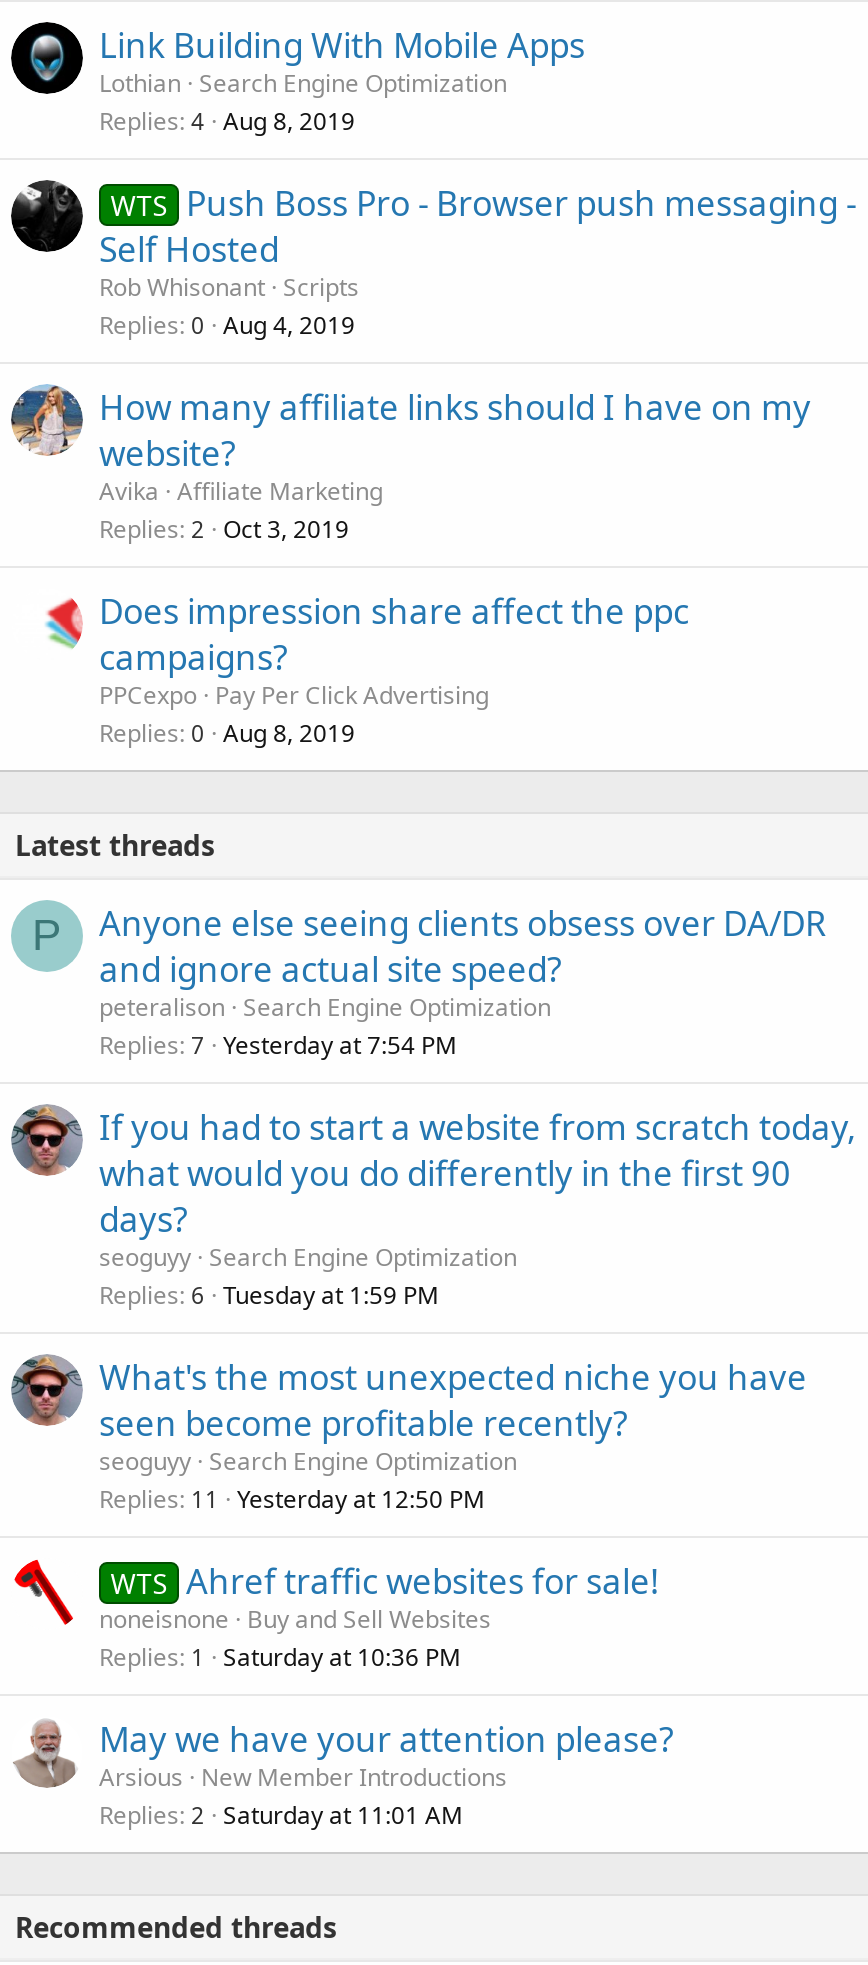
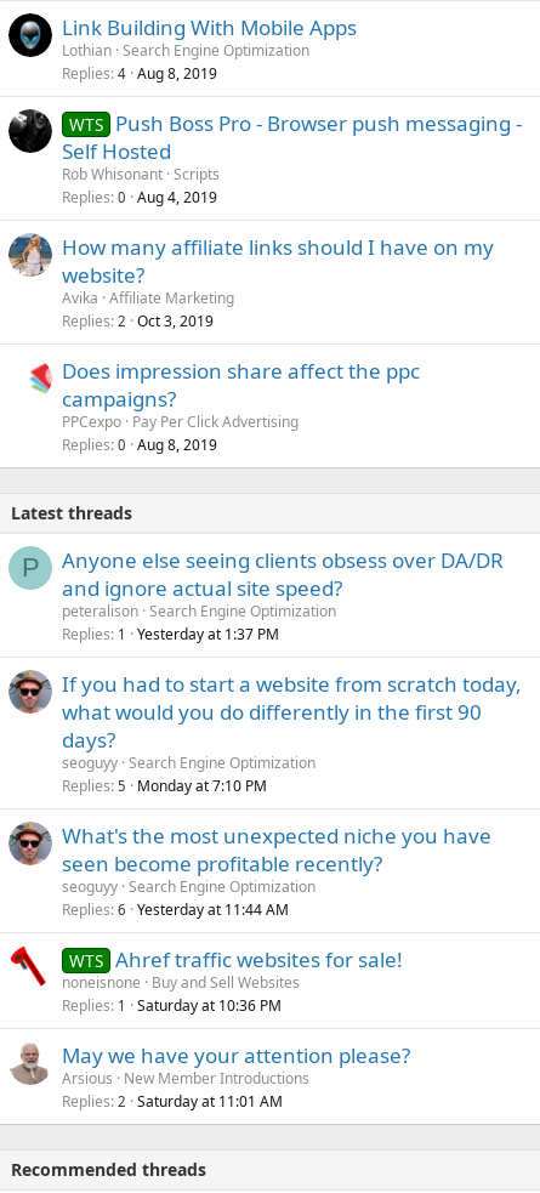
- Replies 7 Yesterday at 7:54 PM
+ Replies 1 Yesterday at 1:37 PM

- Replies 6 Tuesday at 1:59 PM
+ Replies 5 Monday at 7:10 PM

- Replies 11 Yesterday at 12:50 PM
+ Replies 6 Yesterday at 11:44 AM
